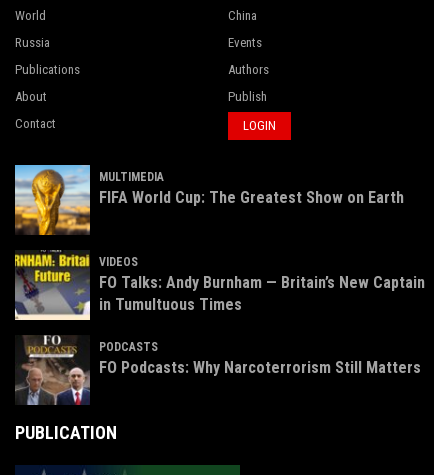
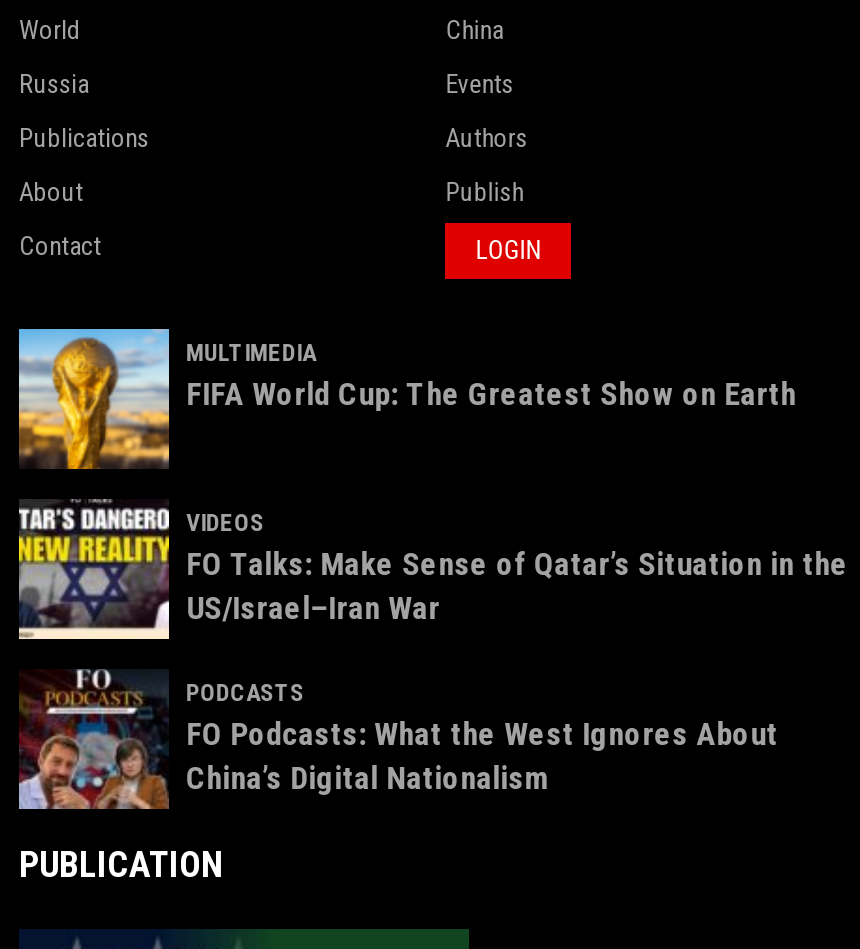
- [image]
- FO Talks: Andy Burnham — Britain’s New Captain
- in Tumultuous Times
+ [image]
+ FO Talks: Make Sense of Qatar’s Situation in the
+ US/Israel–Iran War

- [image]
- FO Podcasts: Why Narcoterrorism Still Matters
+ [image]
+ FO Podcasts: What the West Ignores About
+ China’s Digital Nationalism
